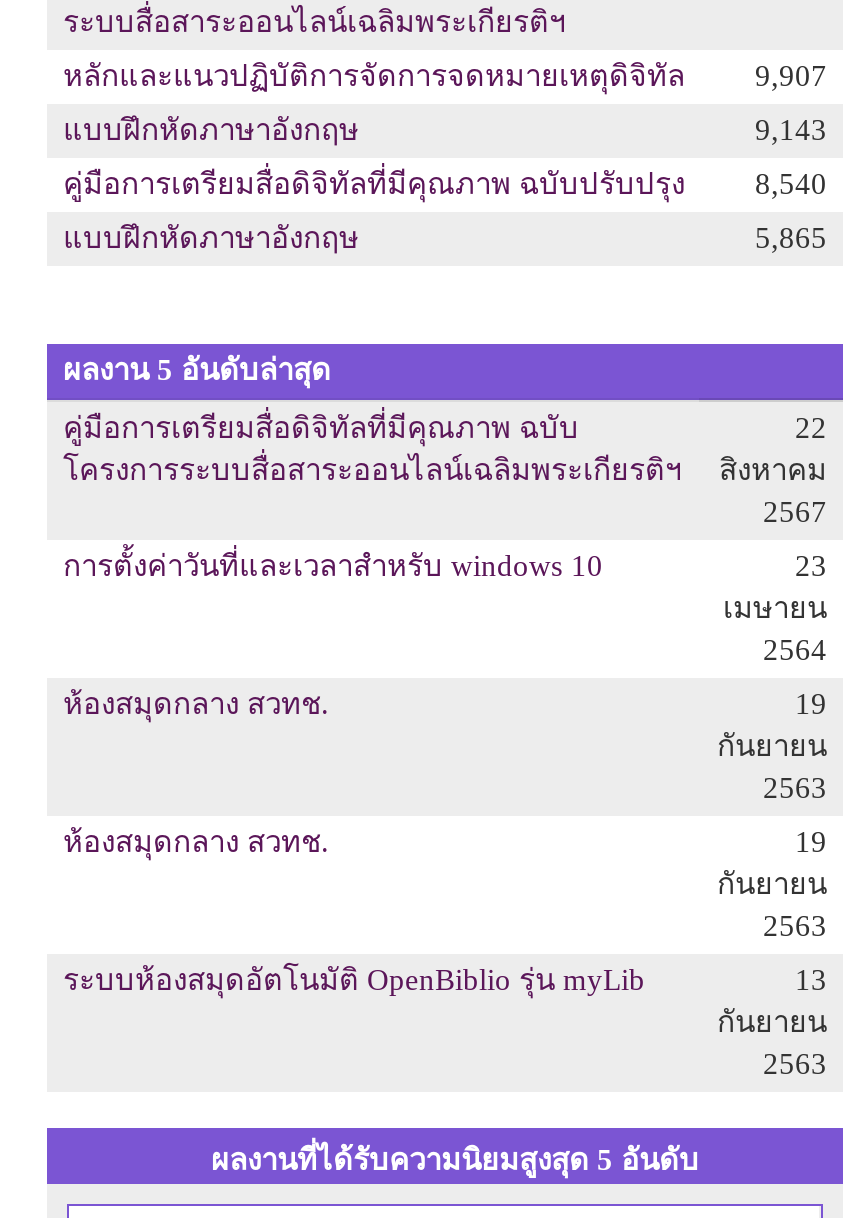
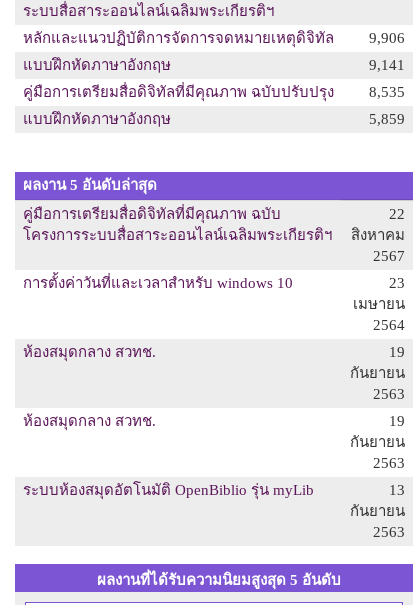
- 9,907
+ 9,906

- 9,143
+ 9,141

- 8,540
+ 8,535

- 5,865
+ 5,859
